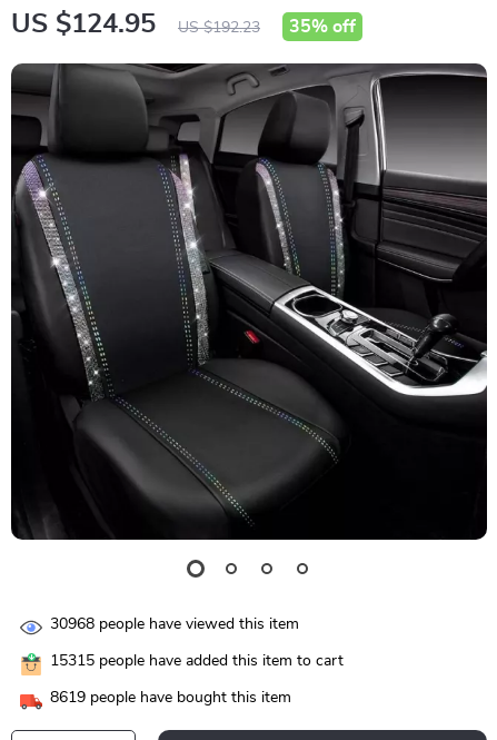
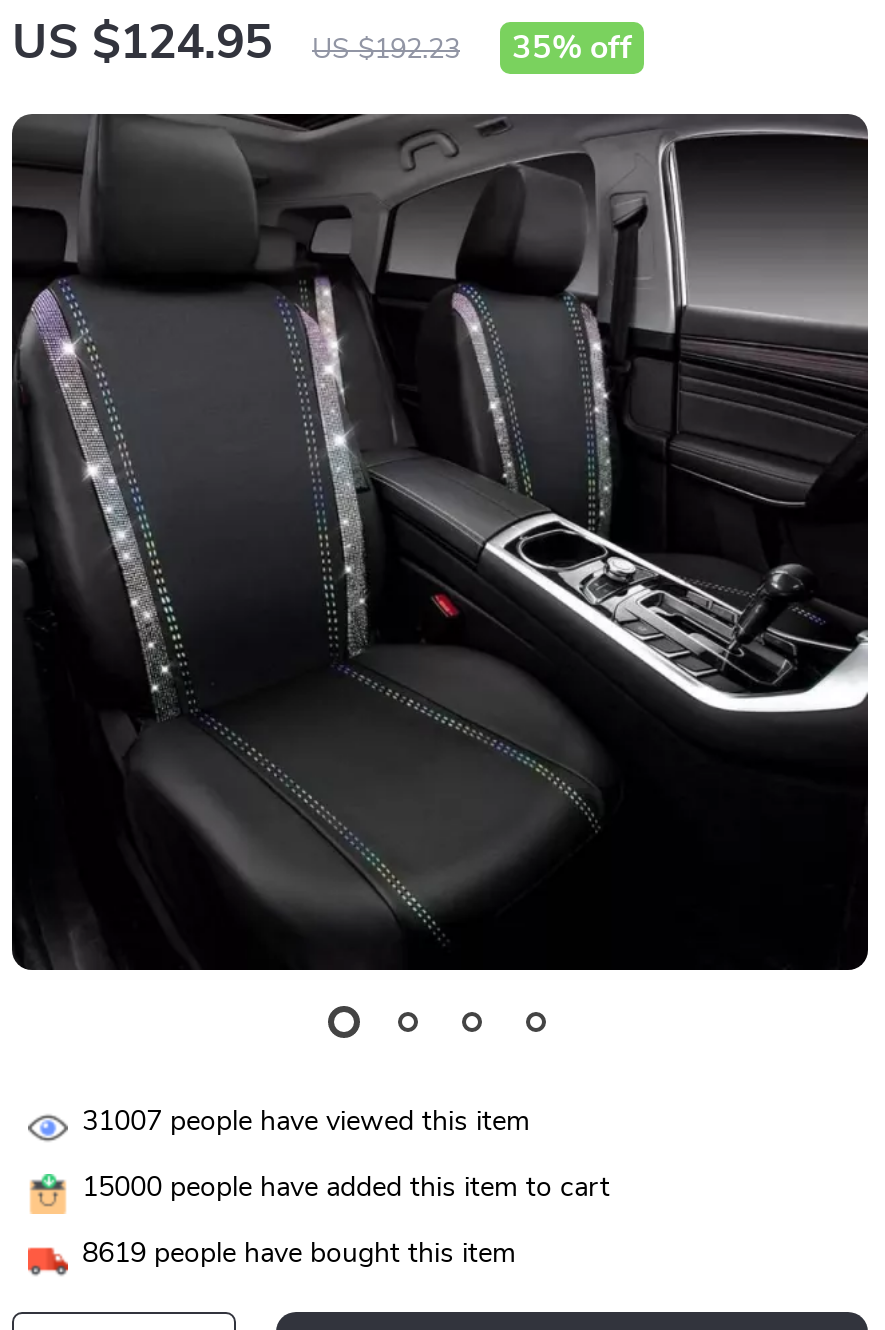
- 30968 people have viewed this item
+ 31007 people have viewed this item

- 15315 people have added this item to cart
+ 15000 people have added this item to cart
